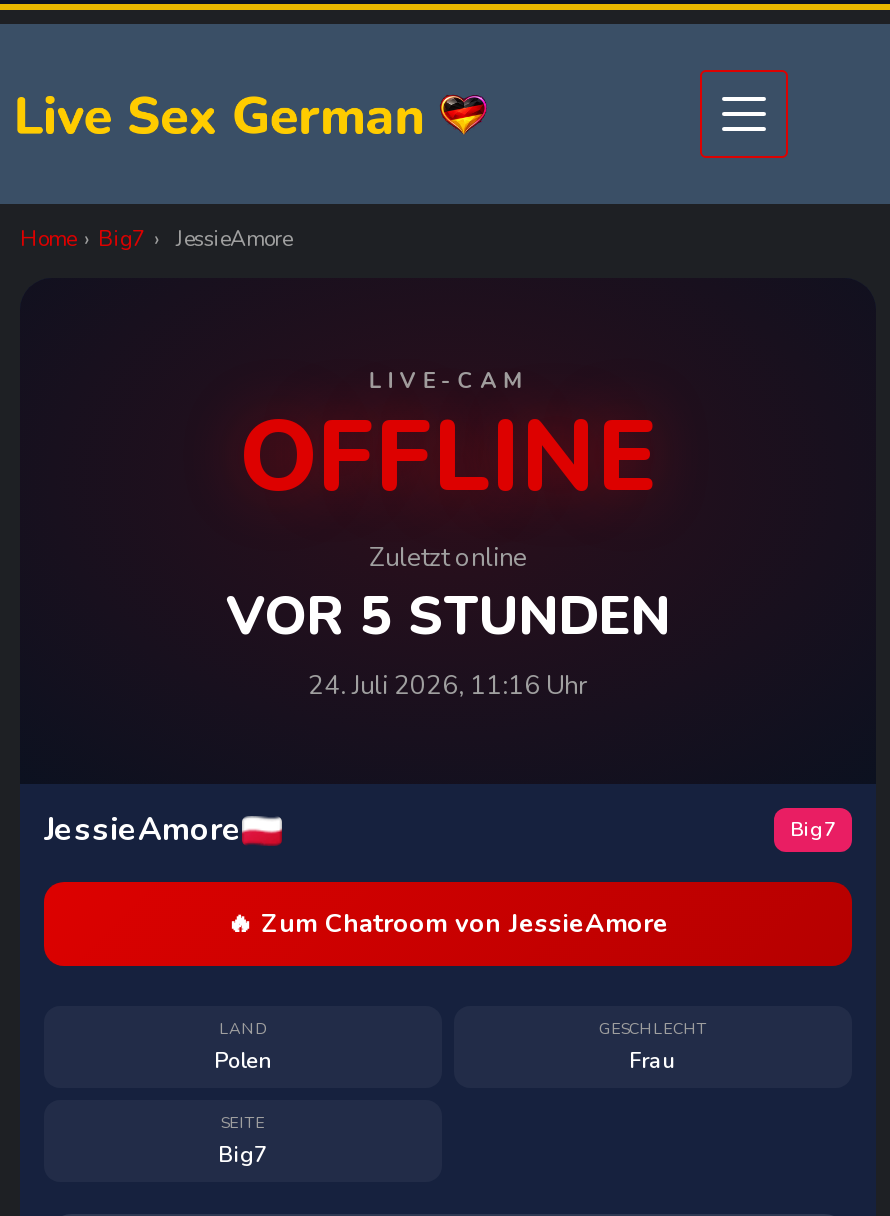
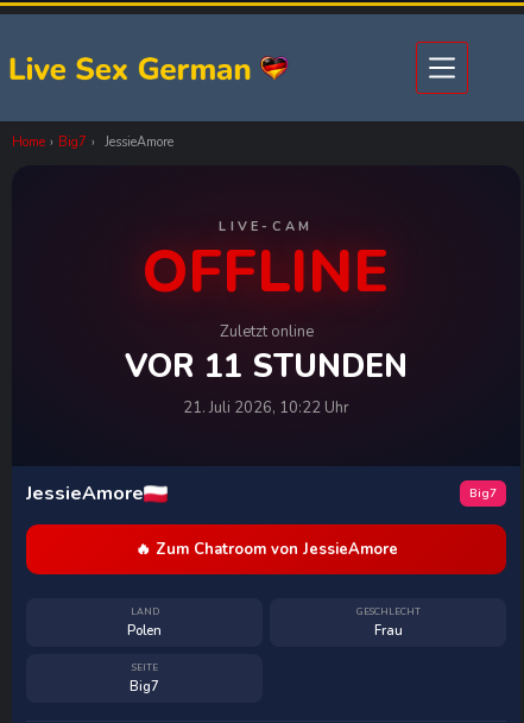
- VOR 5 STUNDEN
+ VOR 11 STUNDEN

- 24. Juli 2026, 11:16 Uhr
+ 21. Juli 2026, 10:22 Uhr
